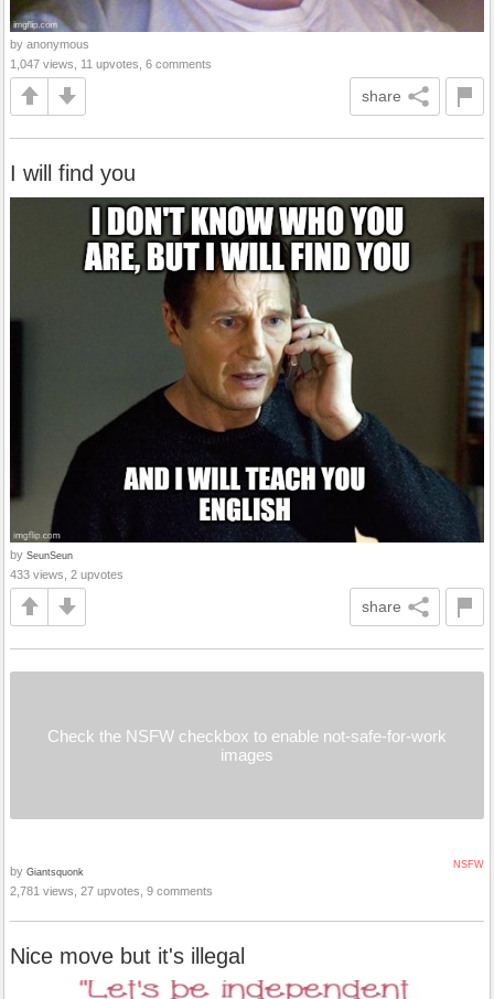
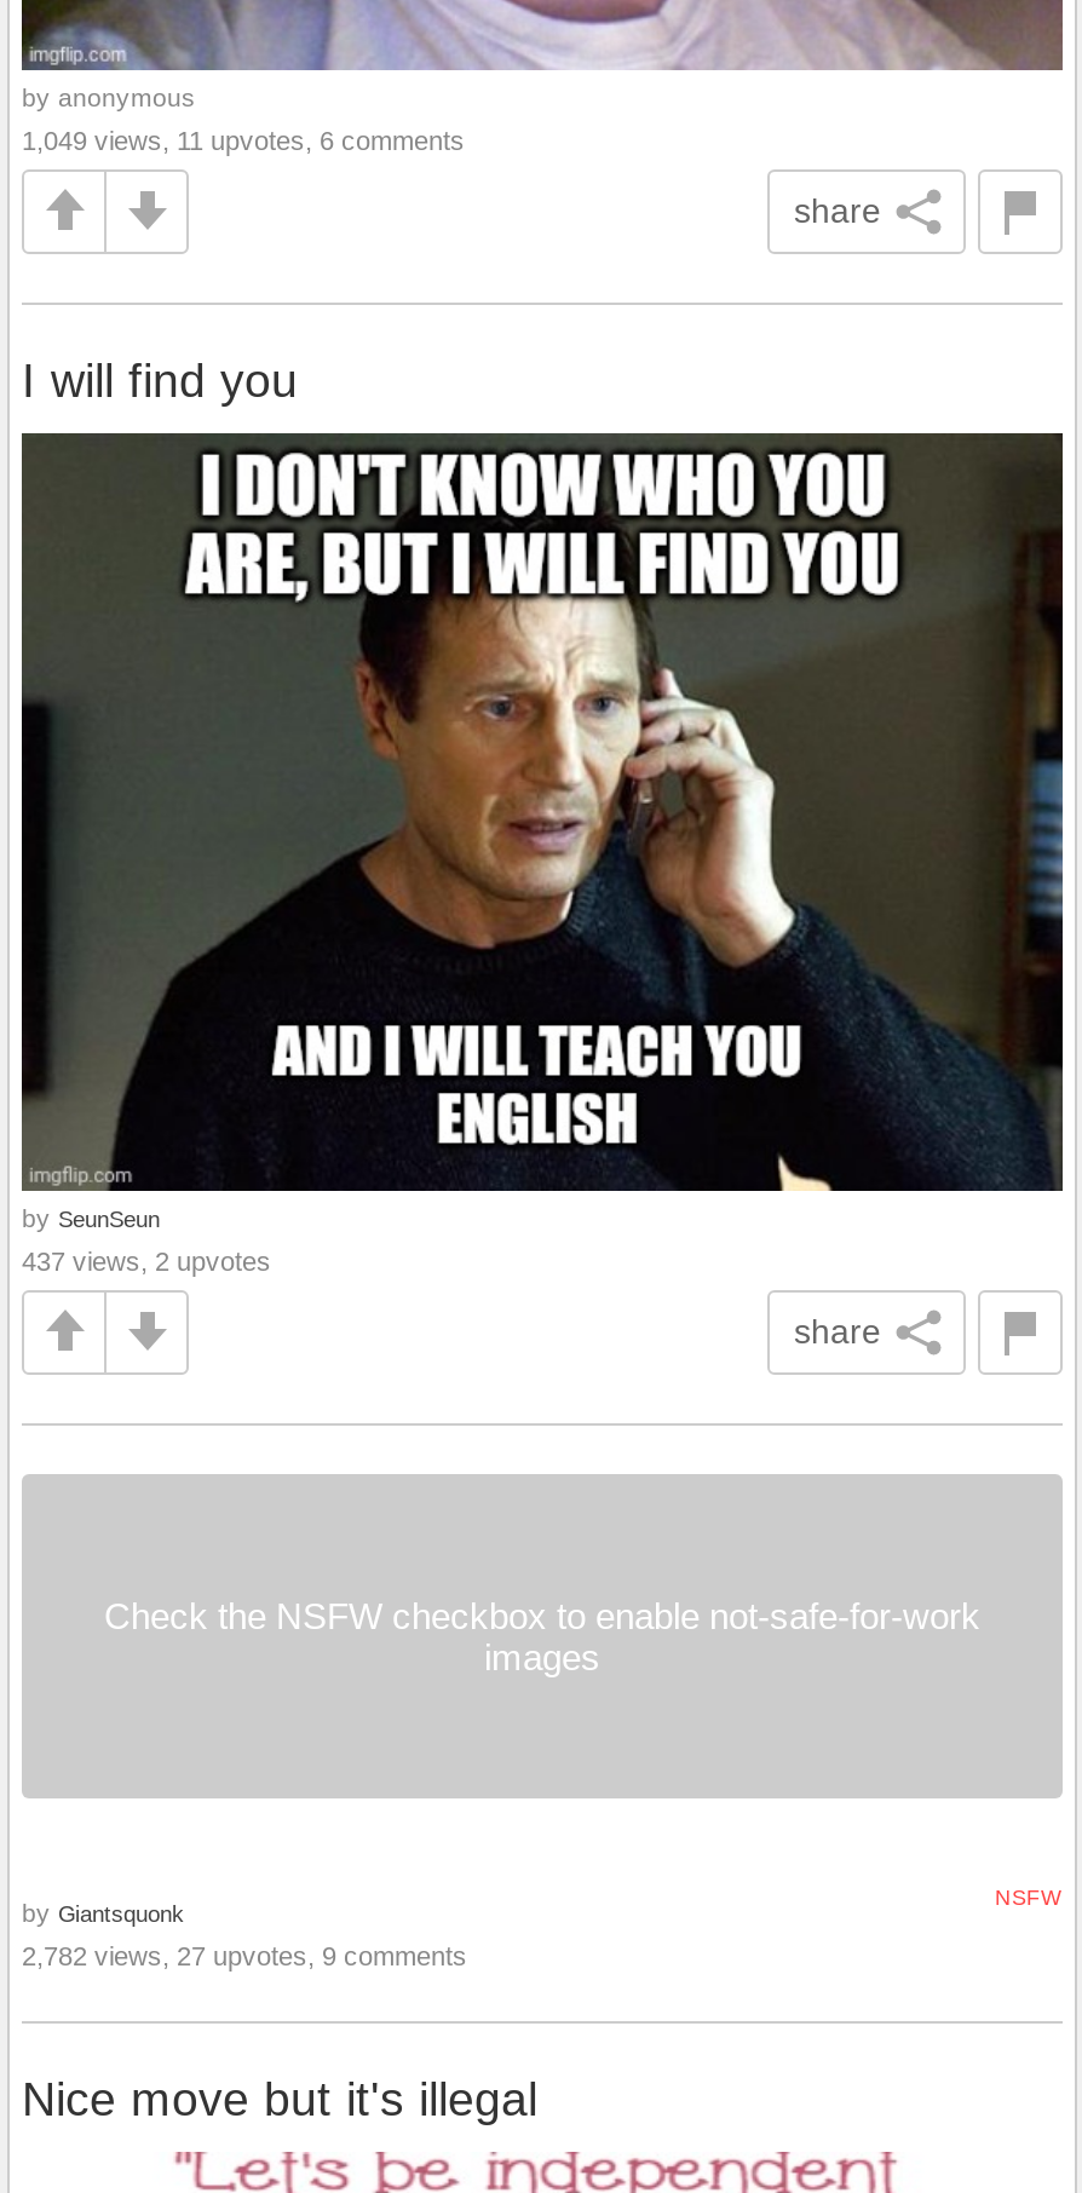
- 1,047 views, 11 upvotes, 6 comments
+ 1,049 views, 11 upvotes, 6 comments

- 433 views, 2 upvotes
+ 437 views, 2 upvotes

- 2,781 views, 27 upvotes, 9 comments
+ 2,782 views, 27 upvotes, 9 comments
